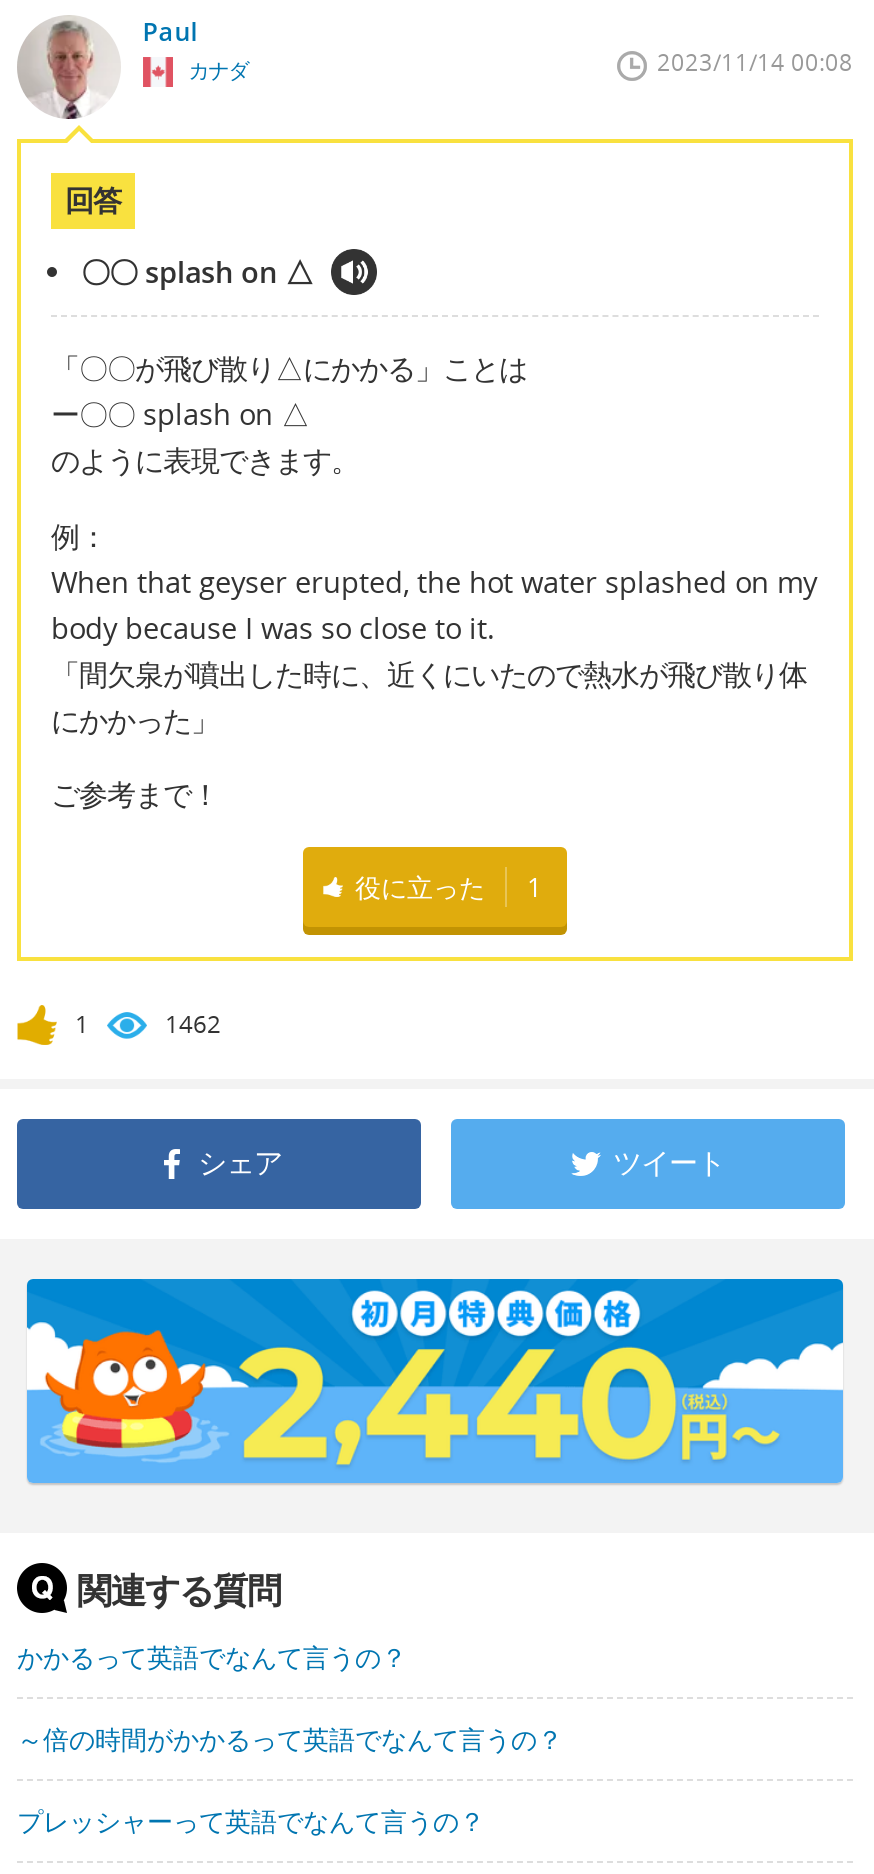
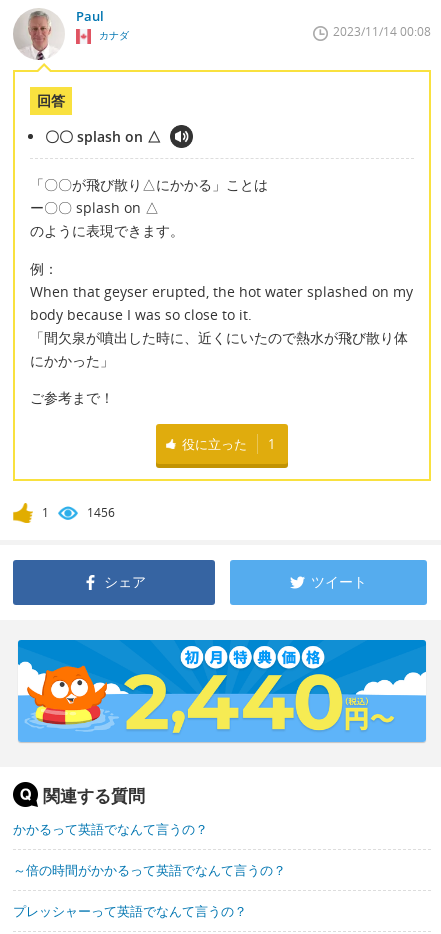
- 1462
+ 1456
